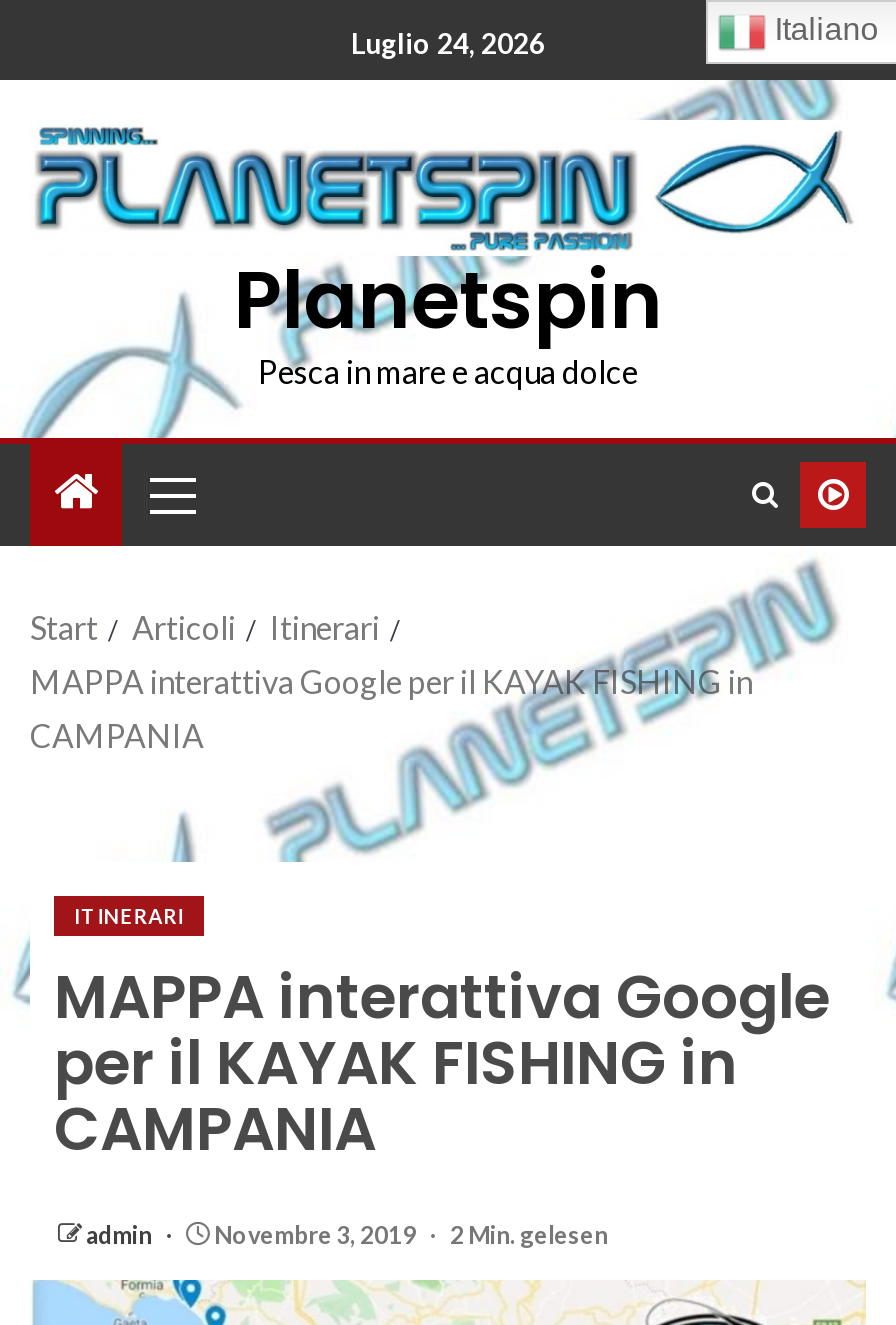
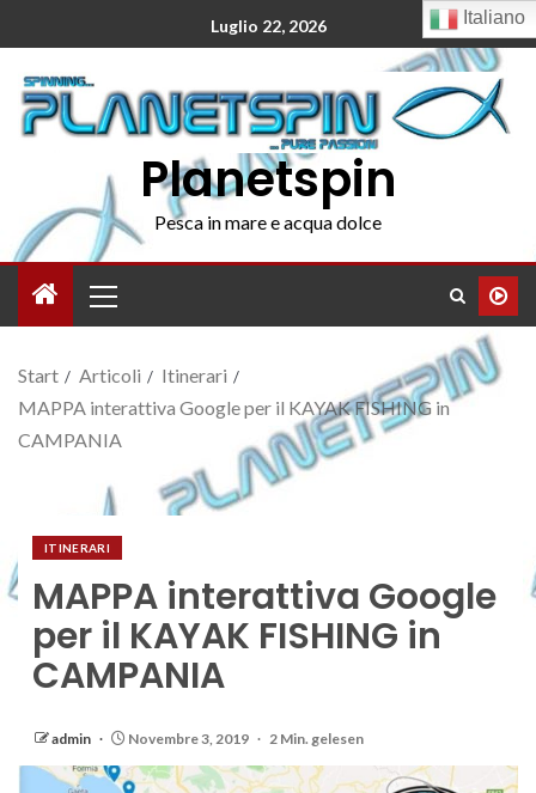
- Luglio 24, 2026
+ Luglio 22, 2026
